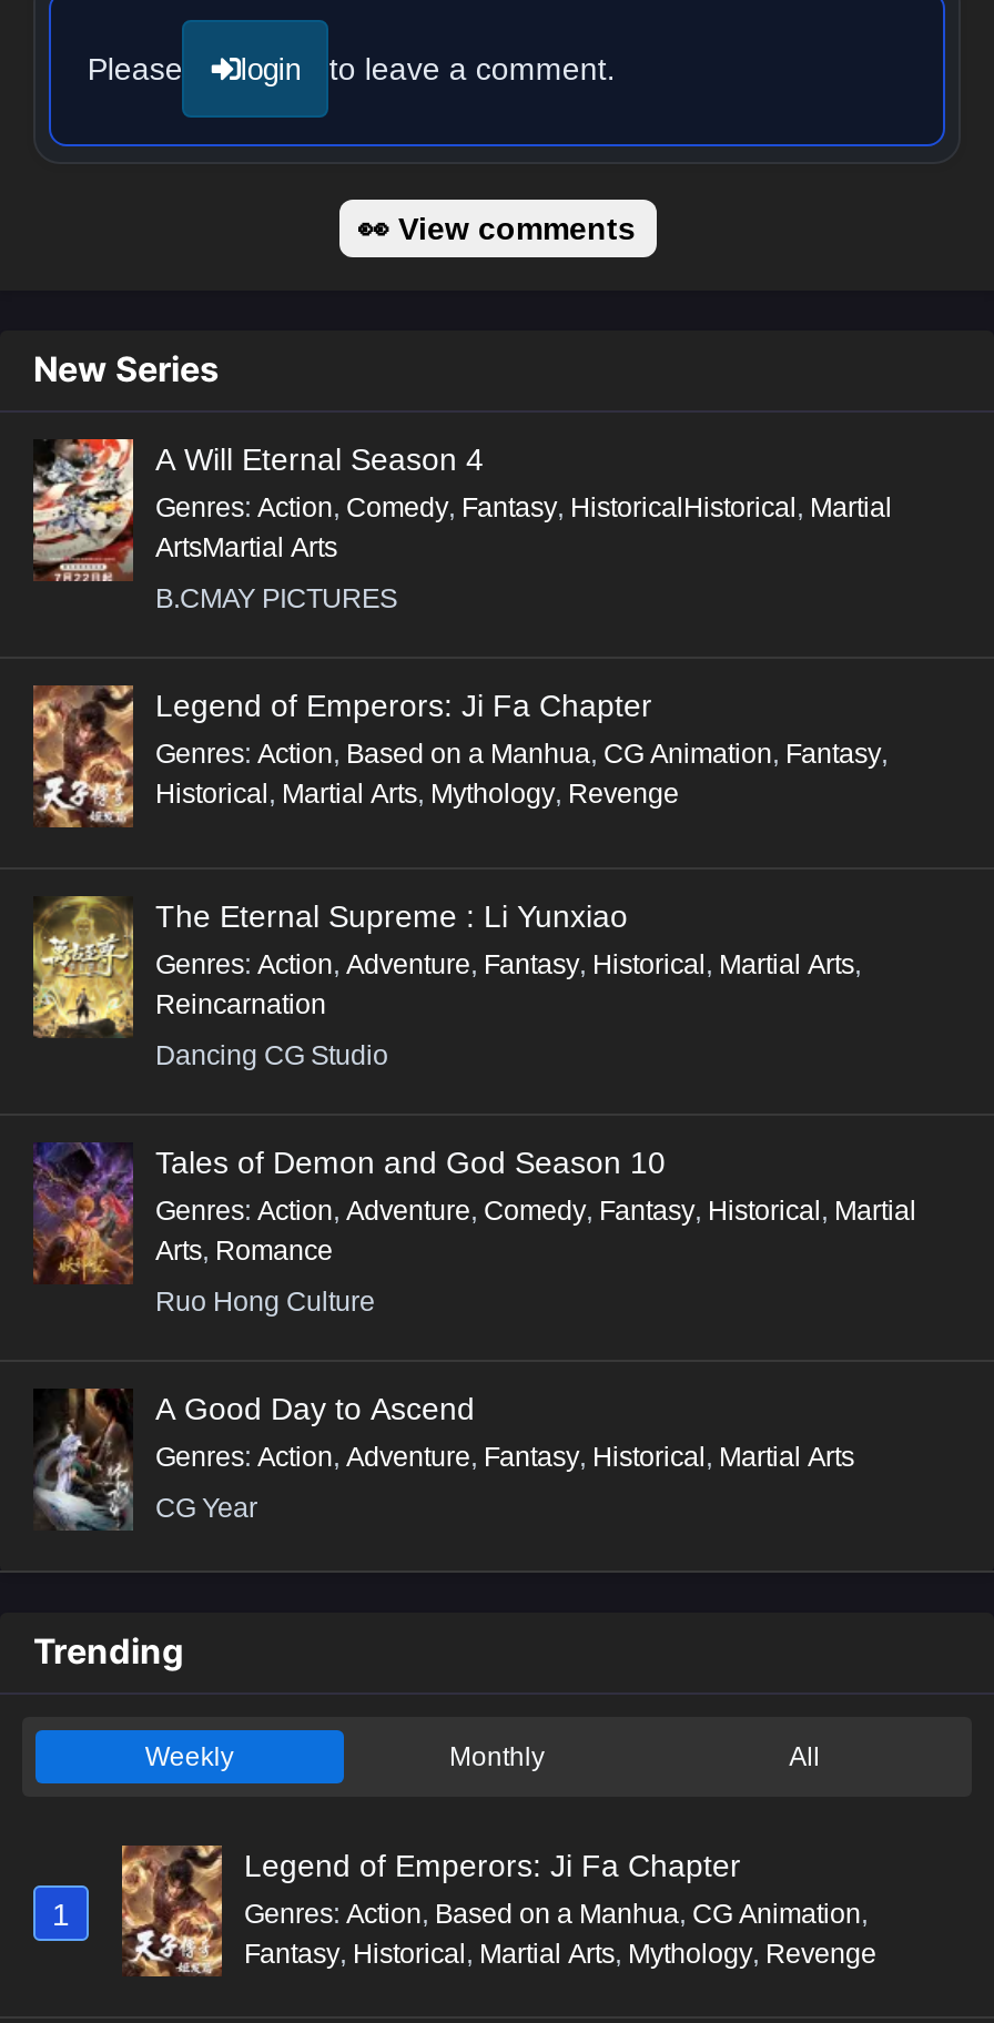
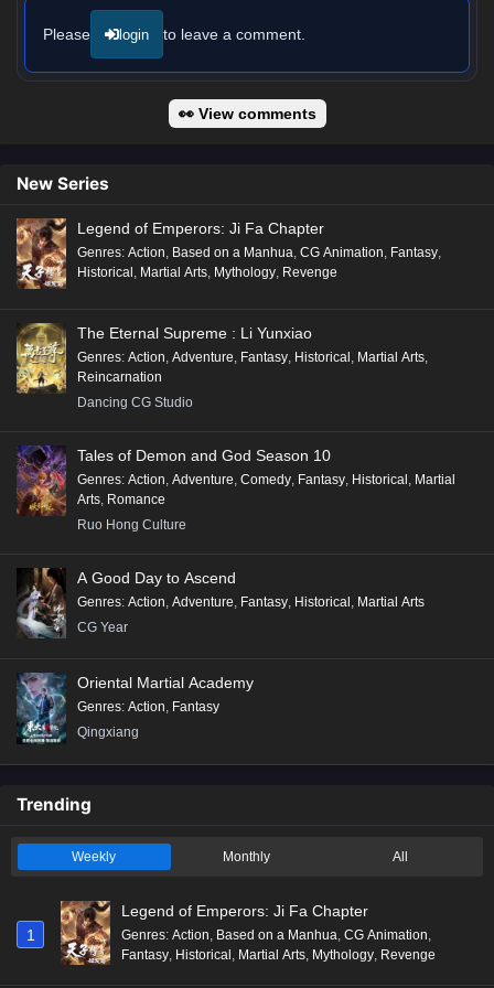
- [image]
- A Will Eternal Season 4
- Genres: Action, Comedy, Fantasy, HistoricalHistorical, Martial
- ArtsMartial Arts
- B.CMAY PICTURES

moved up: [image] | Legend of Emperors: Ji Fa Chapter | Genres: Action, Based on a Manhua, CG Animation, Fantasy, | ... | Genres: Action, Adventure, Fantasy, Historical, Martial Arts | CG Year

+ [image]
+ Oriental Martial Academy
+ Genres: Action, Fantasy
+ Qingxiang
